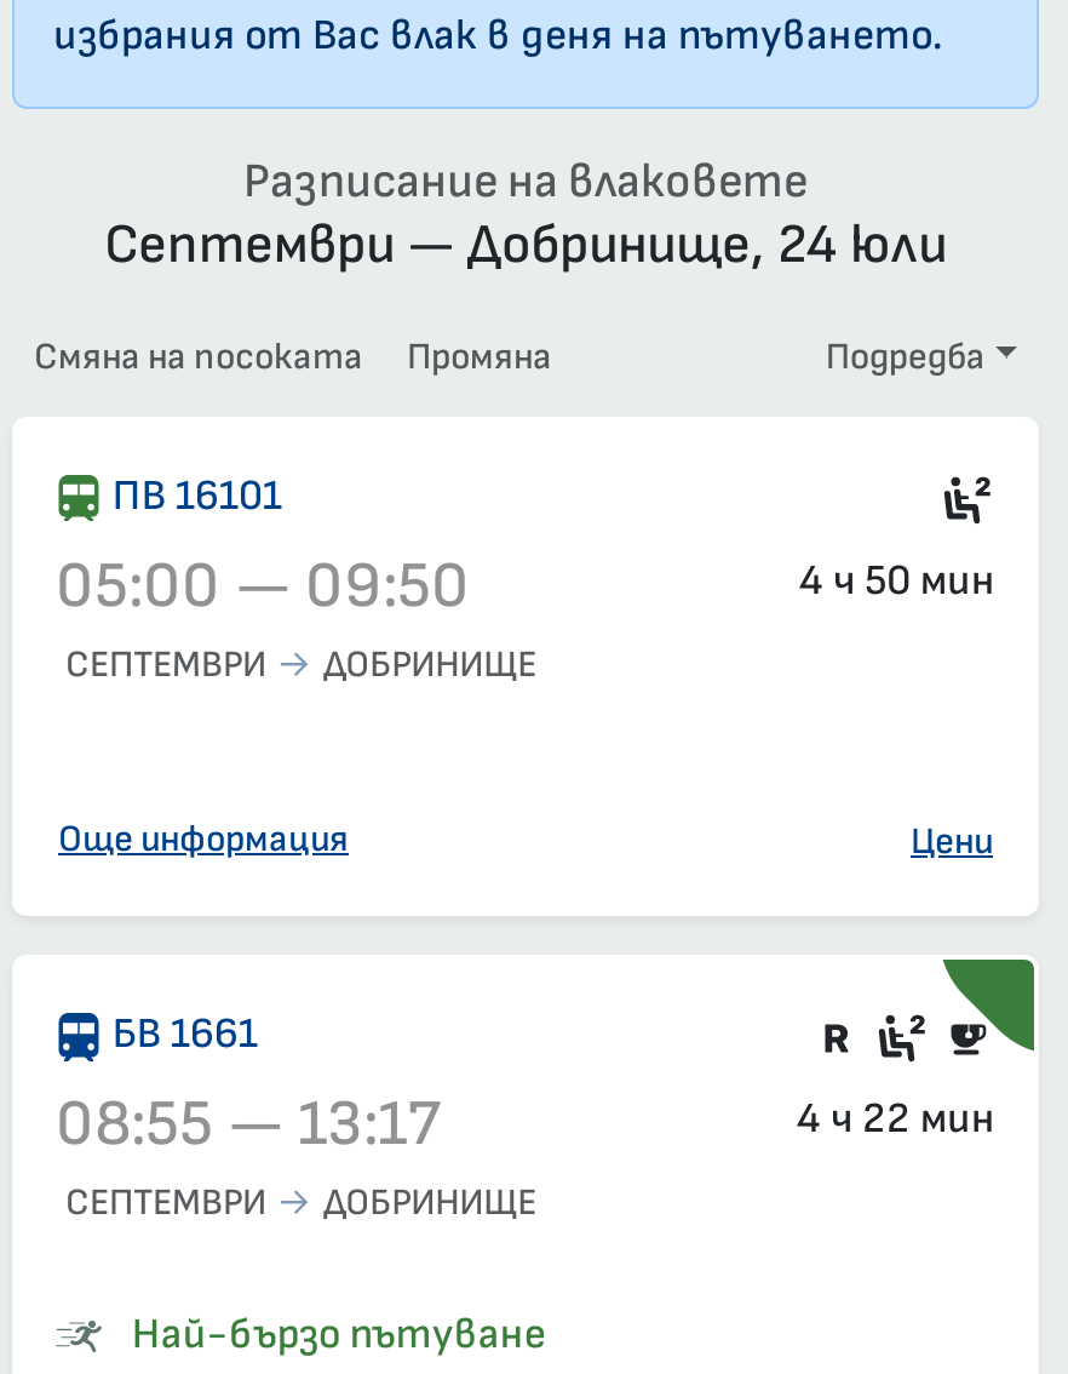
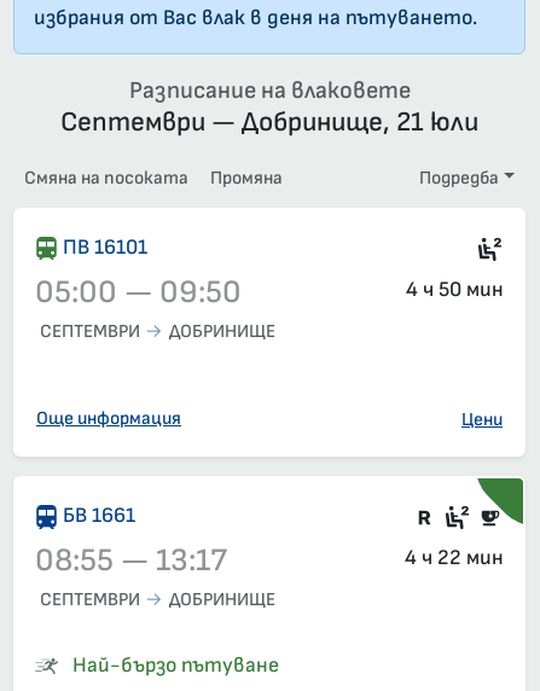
- Септември — Добринище, 24 юли
+ Септември — Добринище, 21 юли
